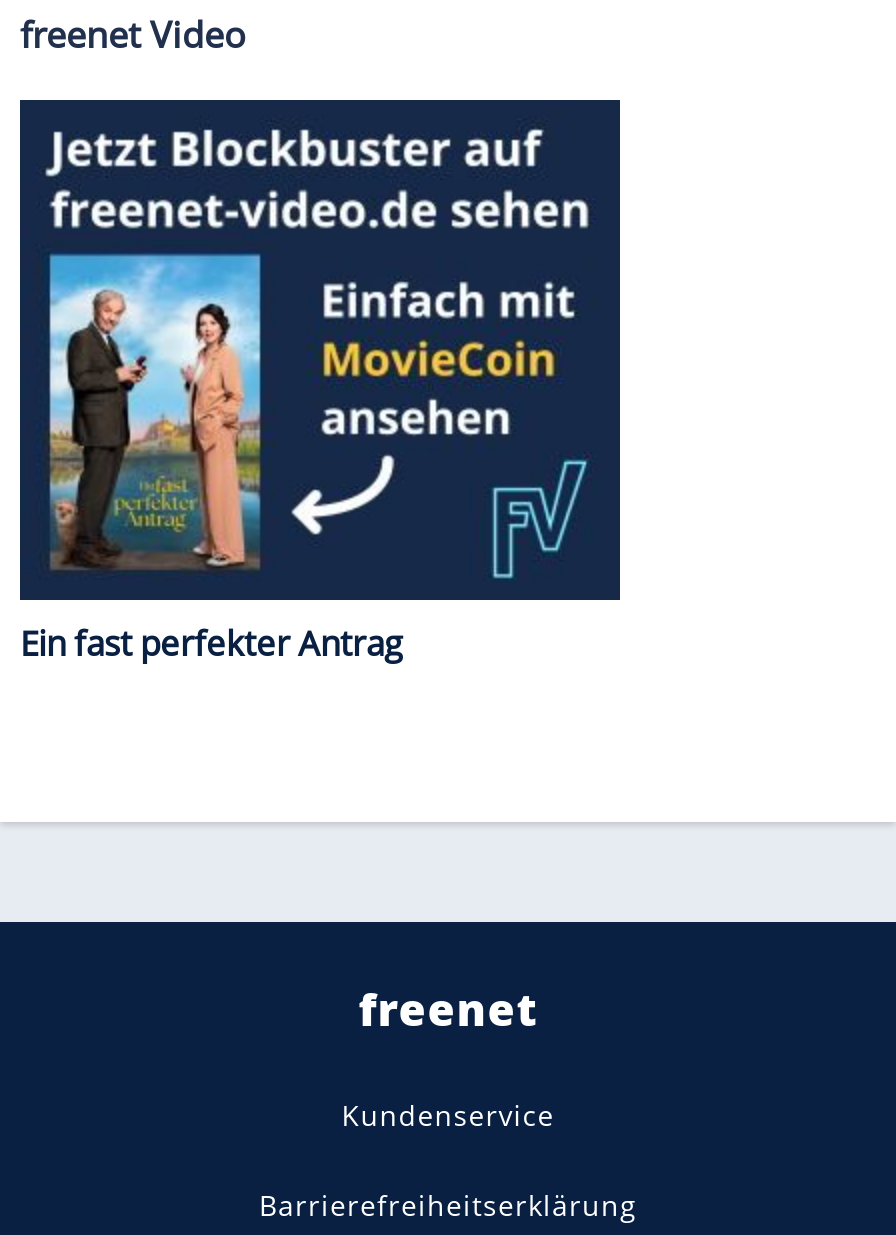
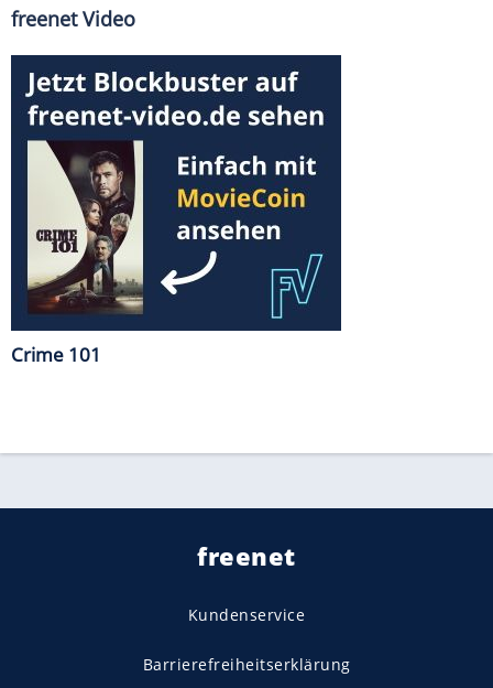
- [image]
- Ein fast perfekter Antrag
+ [image]
+ Crime 101
